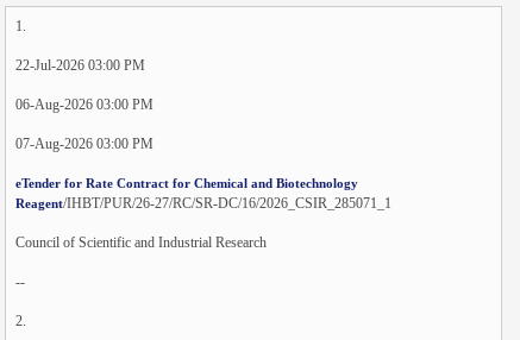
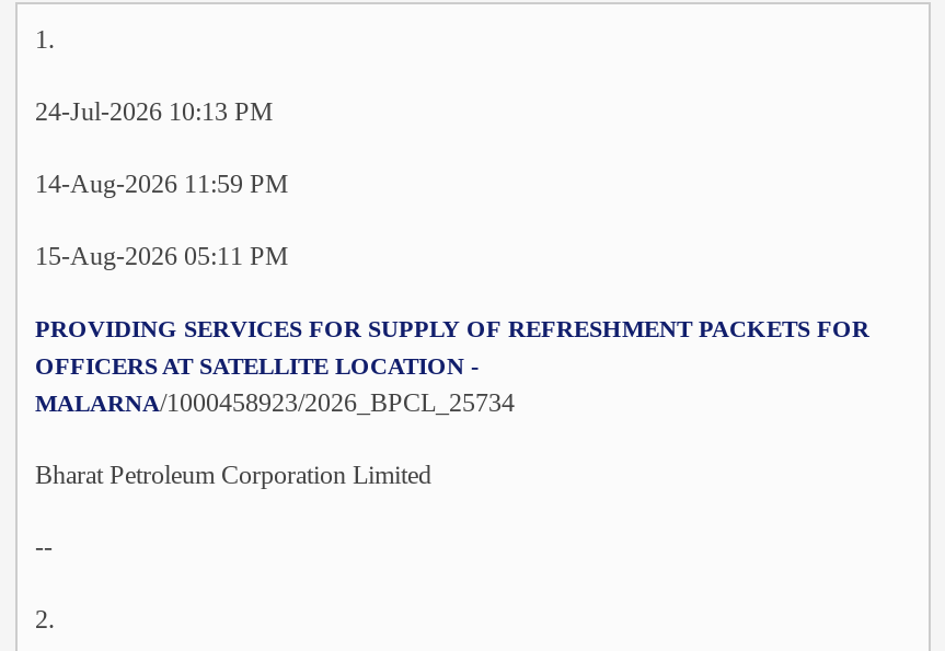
- 22-Jul-2026 03:00 PM
+ 24-Jul-2026 10:13 PM

- 06-Aug-2026 03:00 PM
+ 14-Aug-2026 11:59 PM

- 07-Aug-2026 03:00 PM
+ 15-Aug-2026 05:11 PM

- eTender for Rate Contract for Chemical and Biotechnology
- Reagent/IHBT/PUR/26-27/RC/SR-DC/16/2026_CSIR_285071_1
+ PROVIDING SERVICES FOR SUPPLY OF REFRESHMENT PACKETS FOR
+ OFFICERS AT SATELLITE LOCATION -
+ MALARNA/1000458923/2026_BPCL_25734

- Council of Scientific and Industrial Research
+ Bharat Petroleum Corporation Limited
